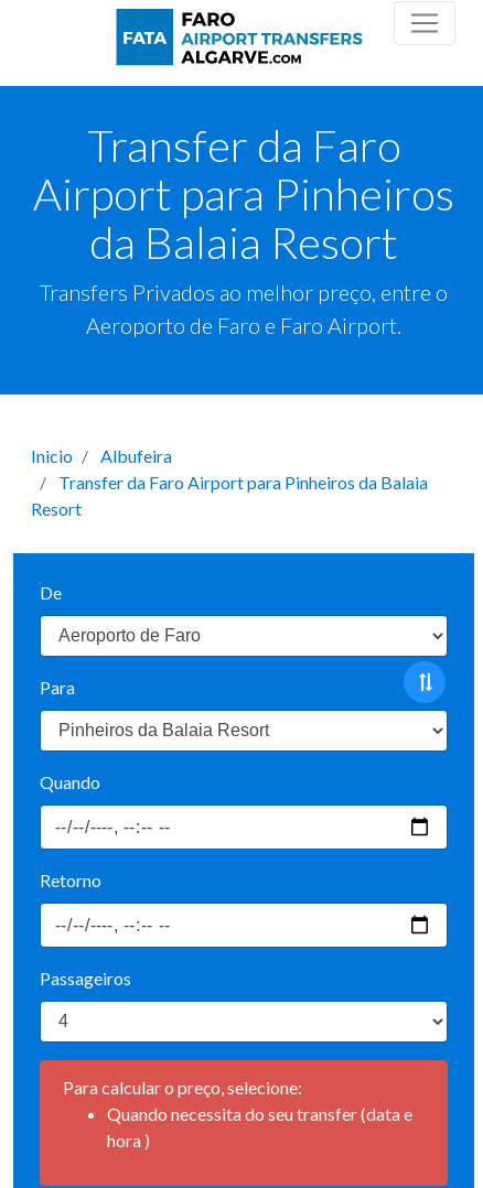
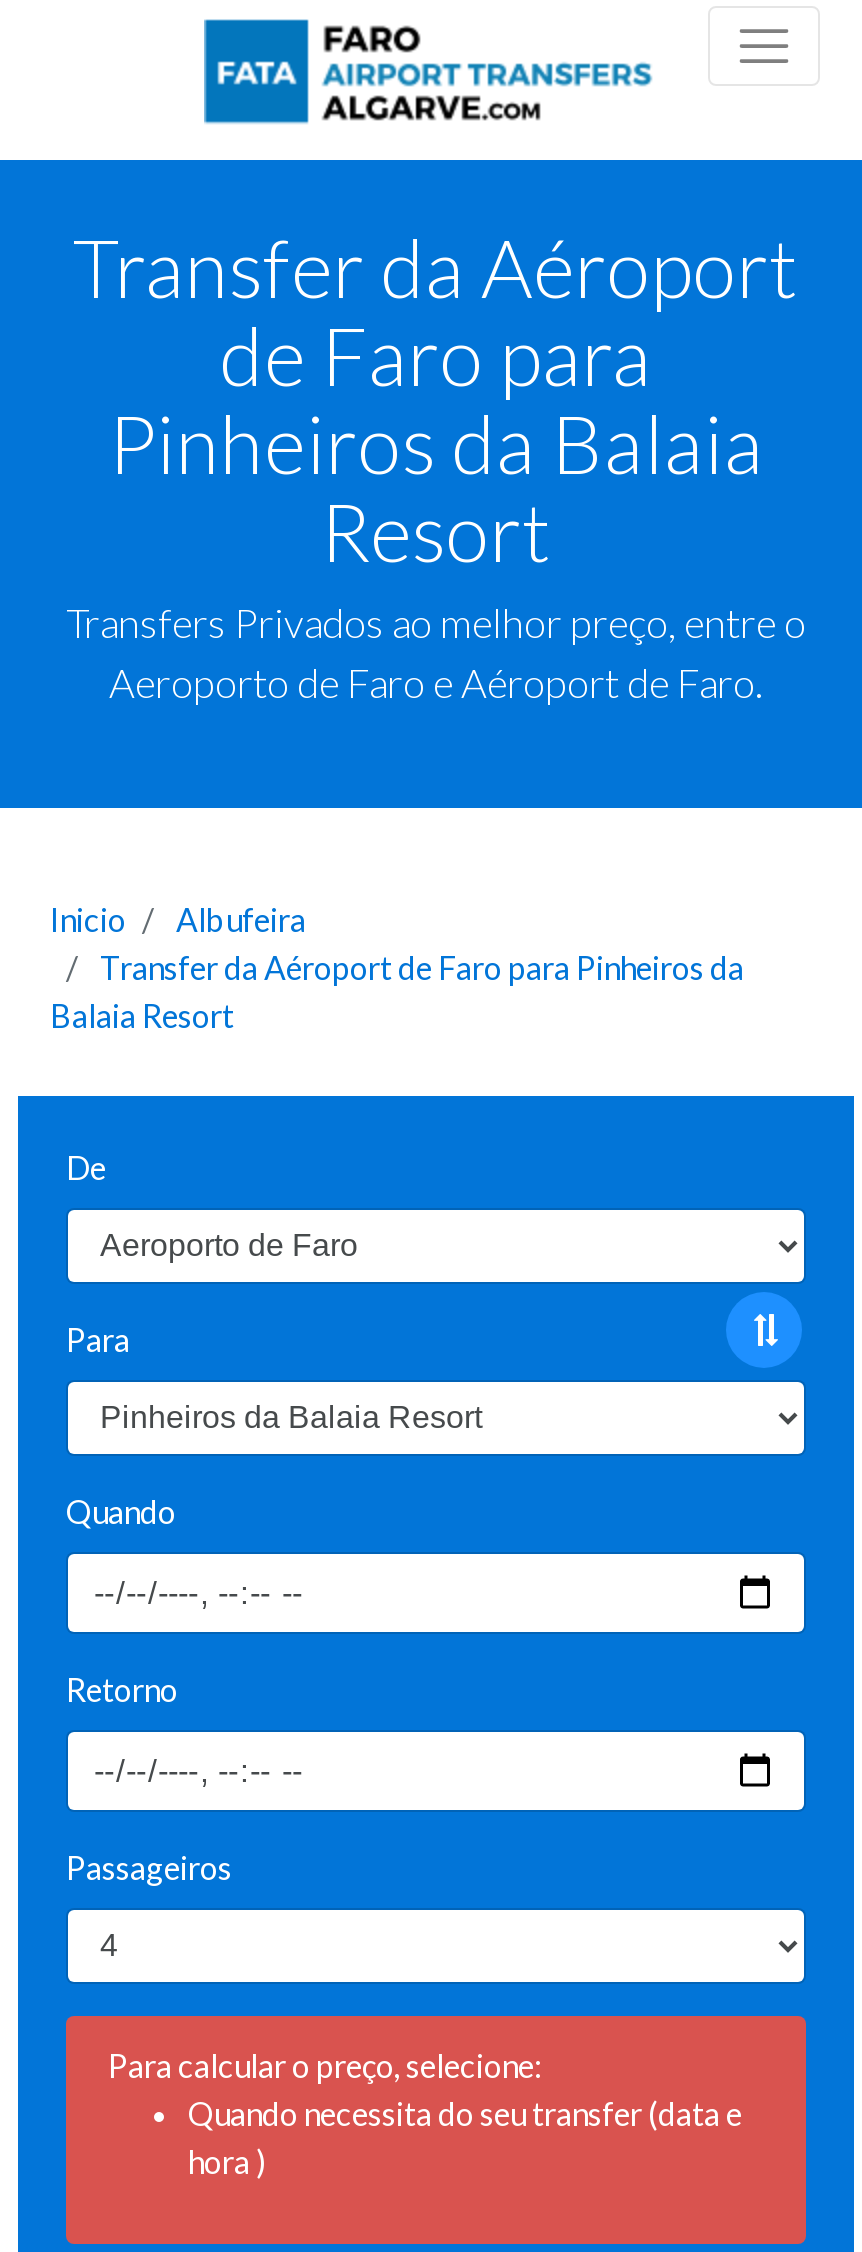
- Transfer da Faro
- Airport para Pinheiros
- da Balaia Resort
+ Transfer da Aéroport
+ de Faro para
+ Pinheiros da Balaia
+ Resort

- Aeroporto de Faro e Faro Airport.
+ Aeroporto de Faro e Aéroport de Faro.

- Transfer da Faro Airport para Pinheiros da Balaia
- Resort
+ Transfer da Aéroport de Faro para Pinheiros da
+ Balaia Resort
